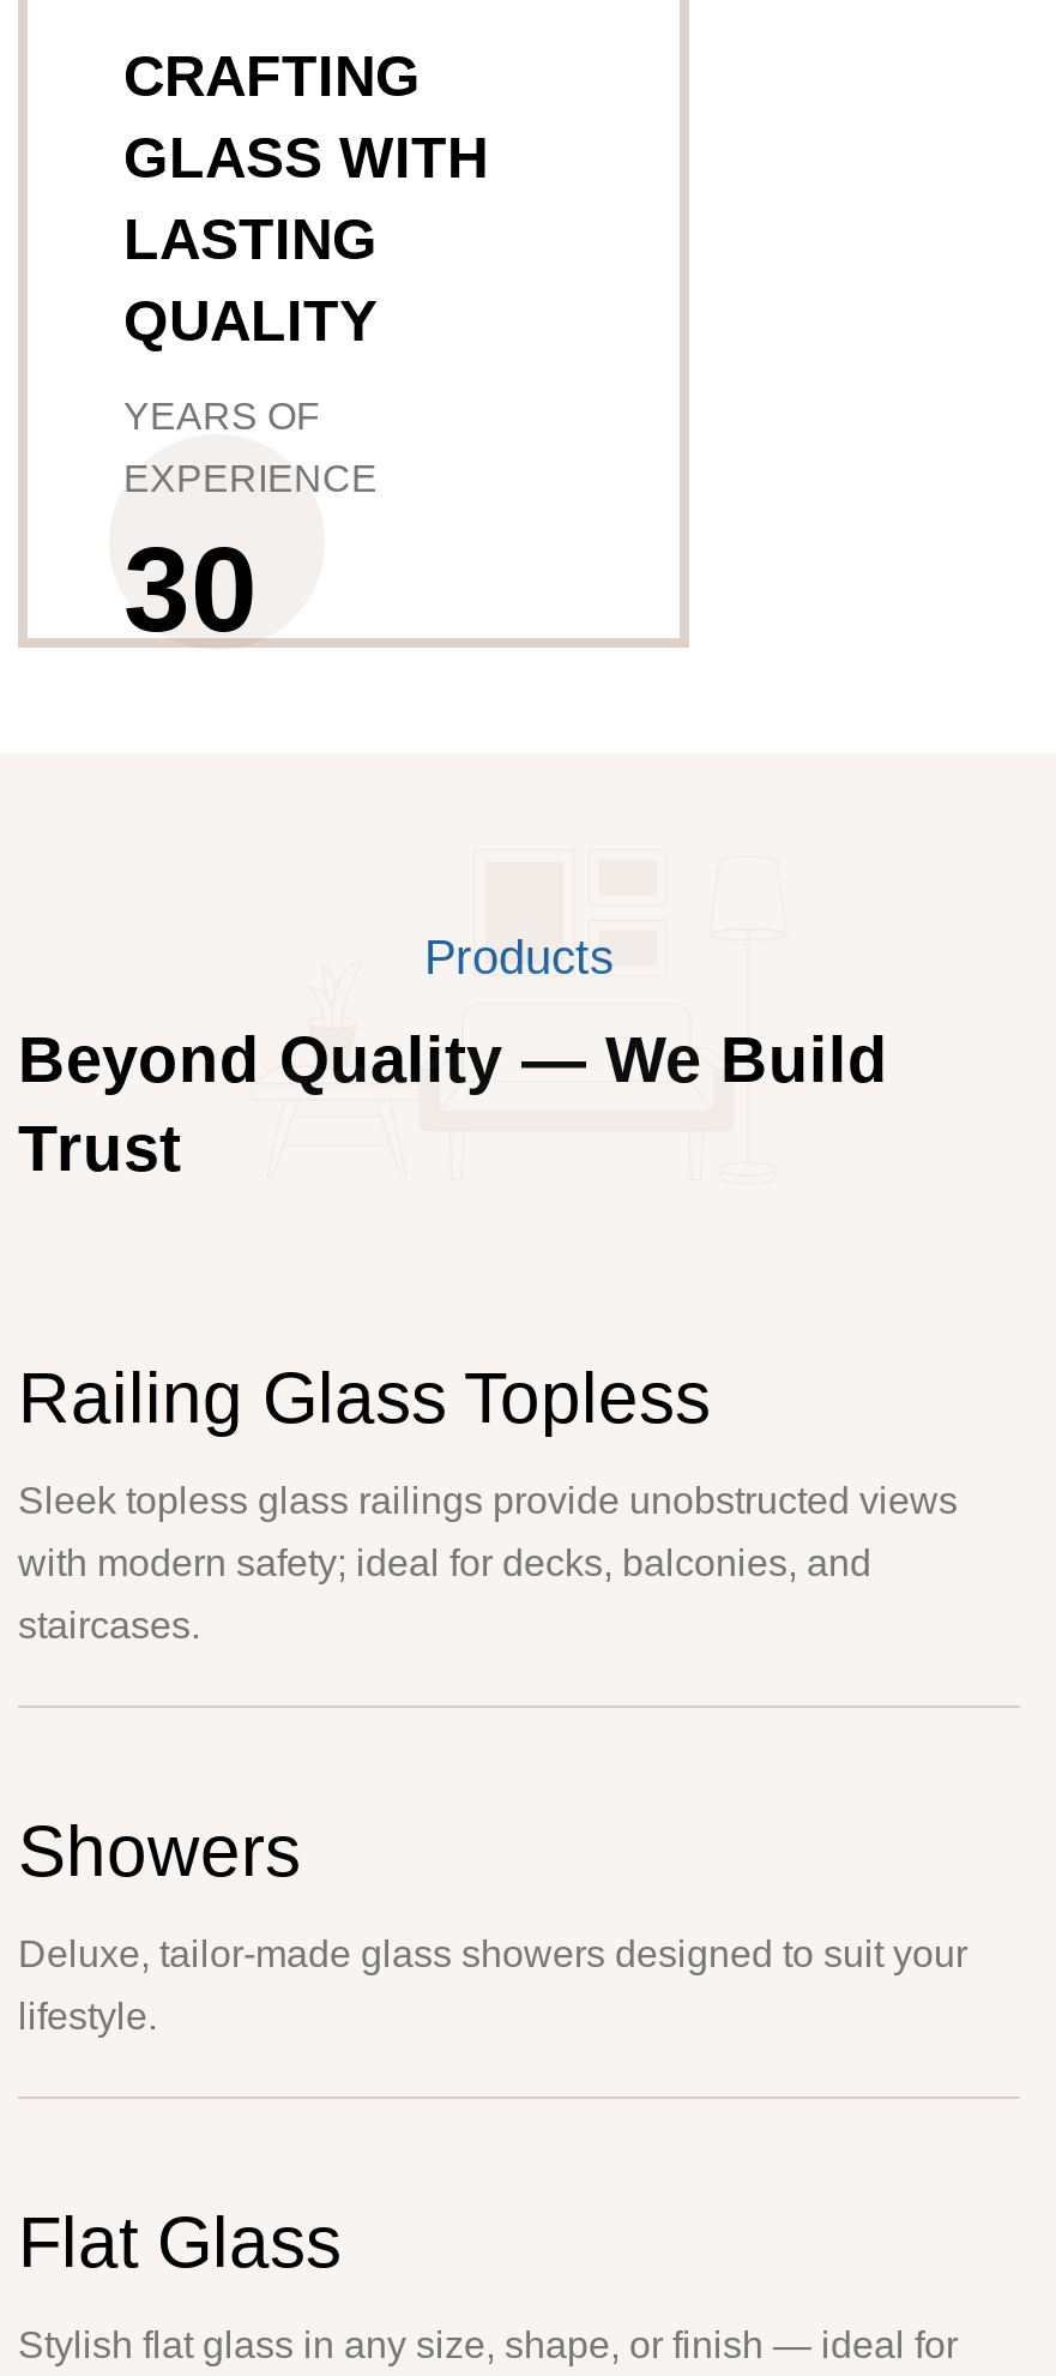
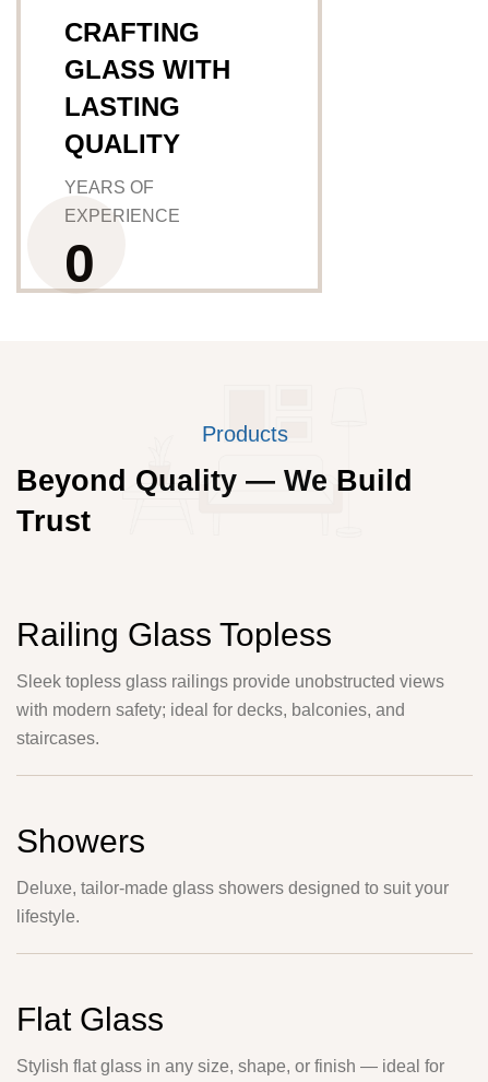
- 30
+ 0
